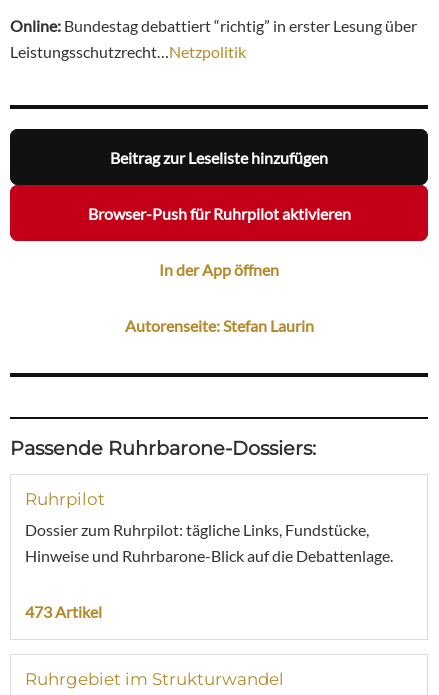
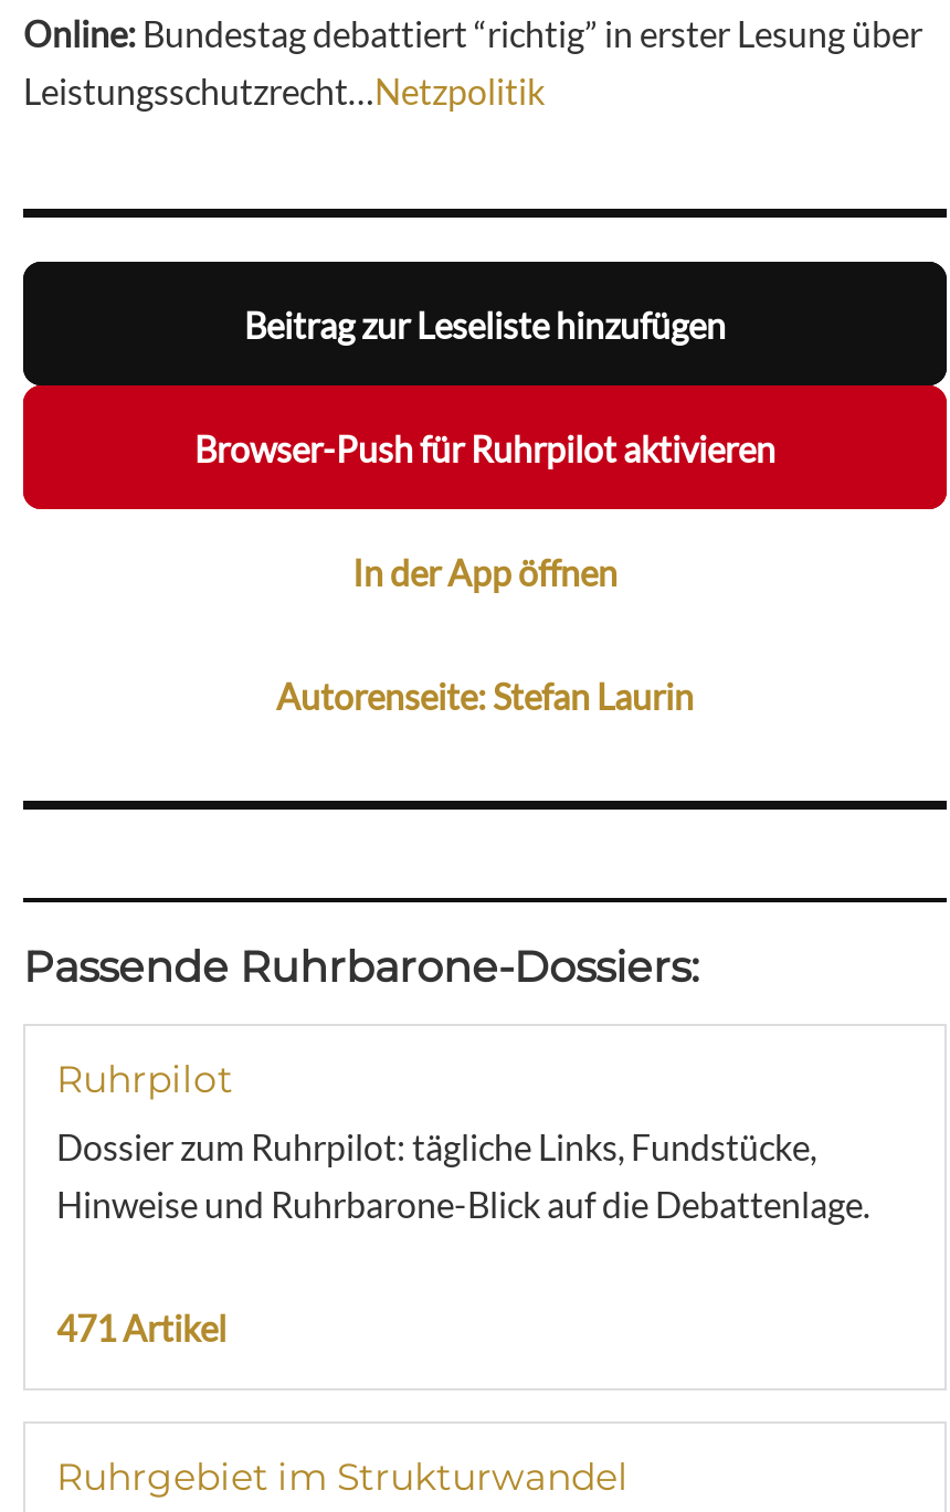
- 473 Artikel
+ 471 Artikel
